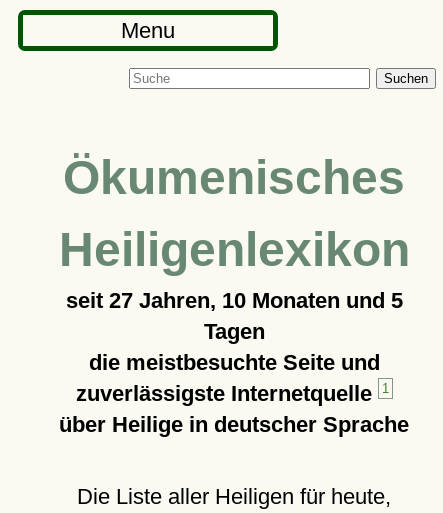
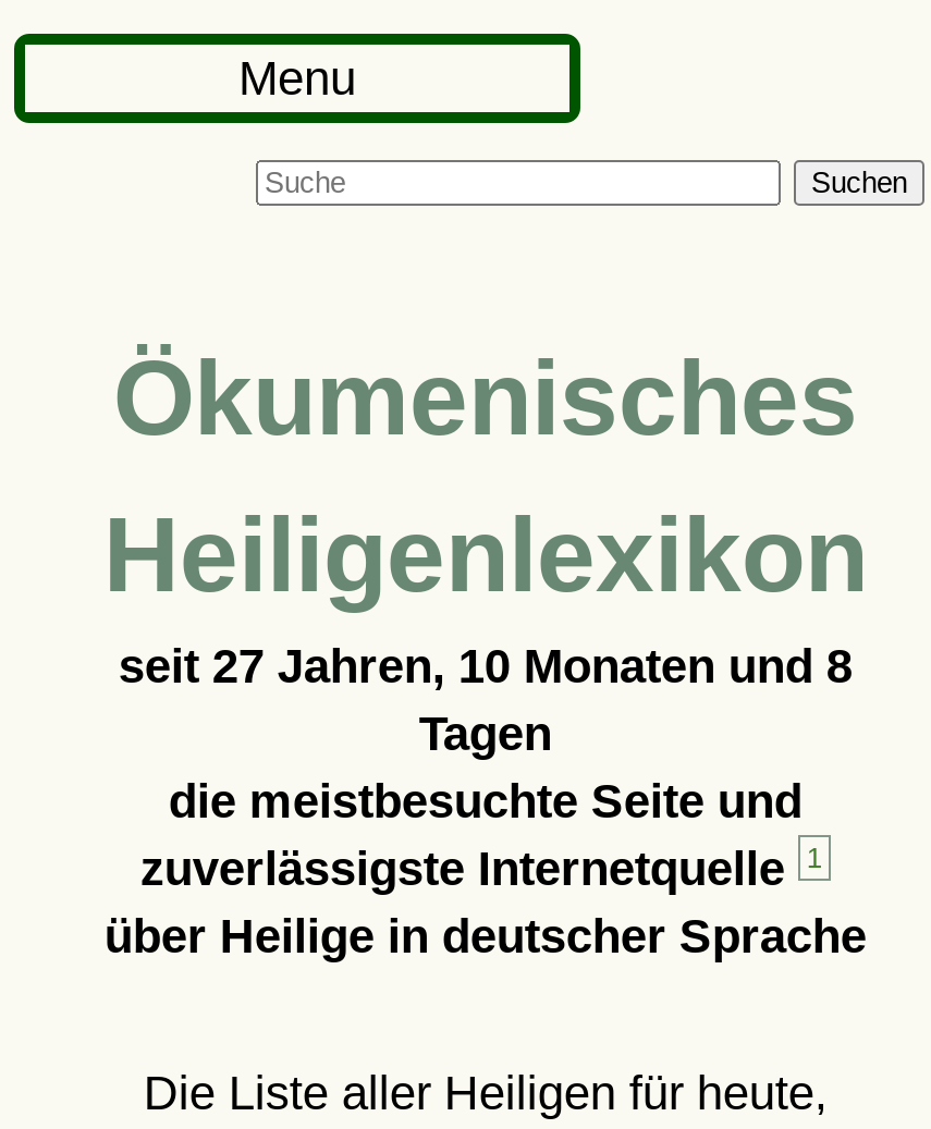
- seit 27 Jahren, 10 Monaten und 5
+ seit 27 Jahren, 10 Monaten und 8
